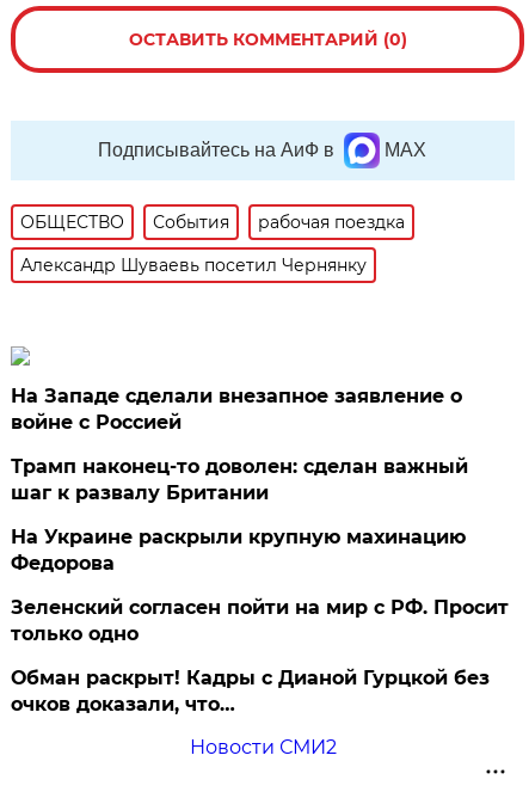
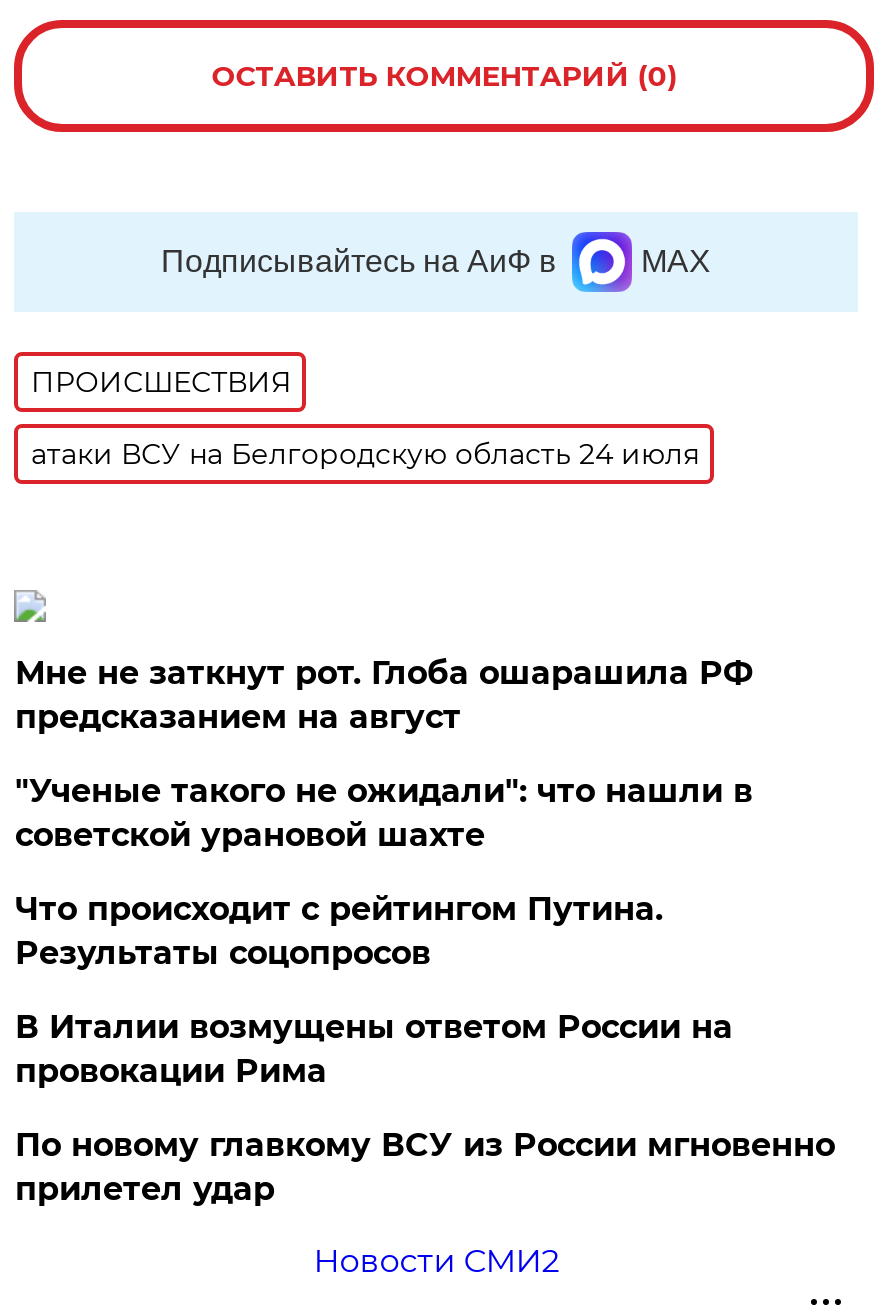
- ОБЩЕСТВО
- События
- рабочая поездка
+ ПРОИСШЕСТВИЯ

- Александр Шуваевь посетил Чернянку
+ атаки ВСУ на Белгородскую область 24 июля

- На Западе сделали внезапное заявление о
- войне с Россией
+ Мне не заткнут рот. Глоба ошарашила РФ
+ предсказанием на август

- Трамп наконец-то доволен: сделан важный
- шаг к развалу Британии
+ "Ученые такого не ожидали": что нашли в
+ советской урановой шахте

- На Украине раскрыли крупную махинацию
- Федорова
+ Что происходит с рейтингом Путина.
+ Результаты соцопросов

- Зеленский согласен пойти на мир с РФ. Просит
- только одно
+ В Италии возмущены ответом России на
+ провокации Рима

- Обман раскрыт! Кадры с Дианой Гурцкой без
- очков доказали, что…
+ По новому главкому ВСУ из России мгновенно
+ прилетел удар
